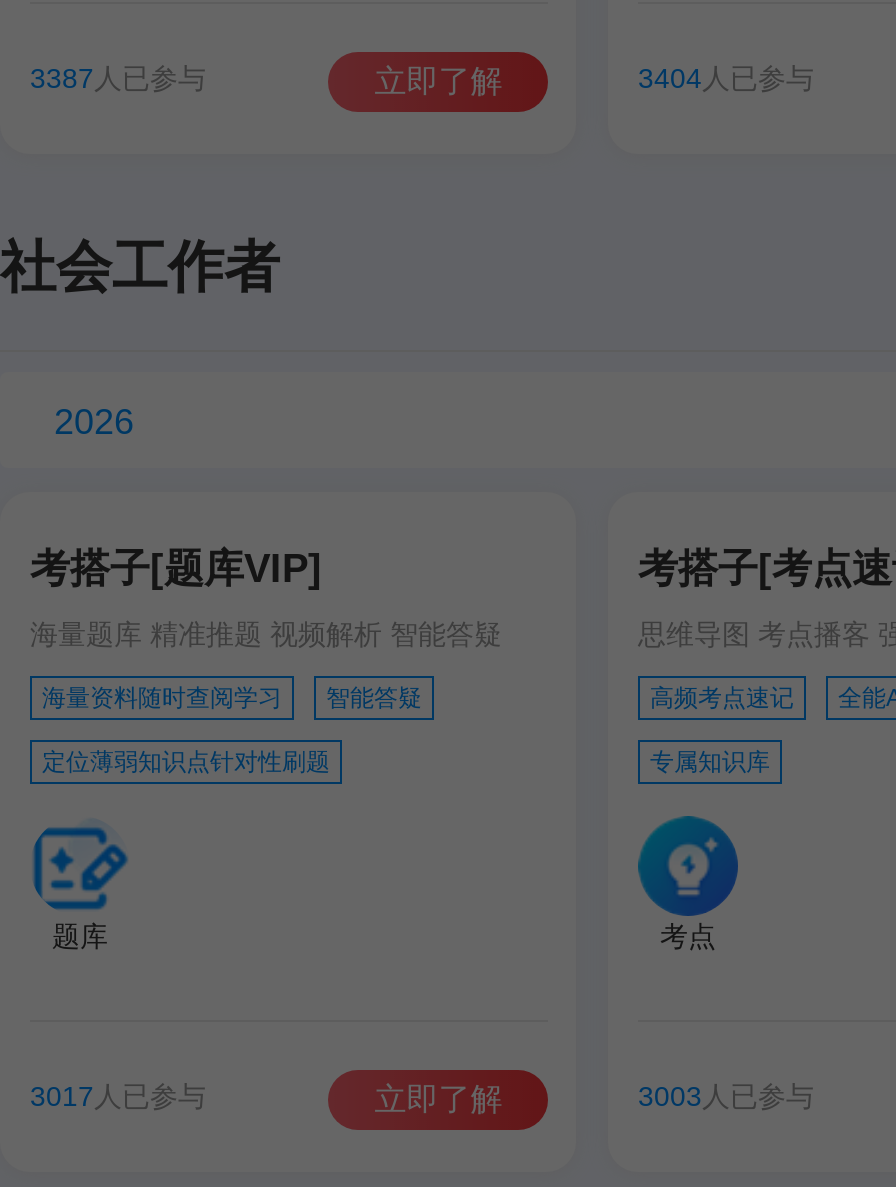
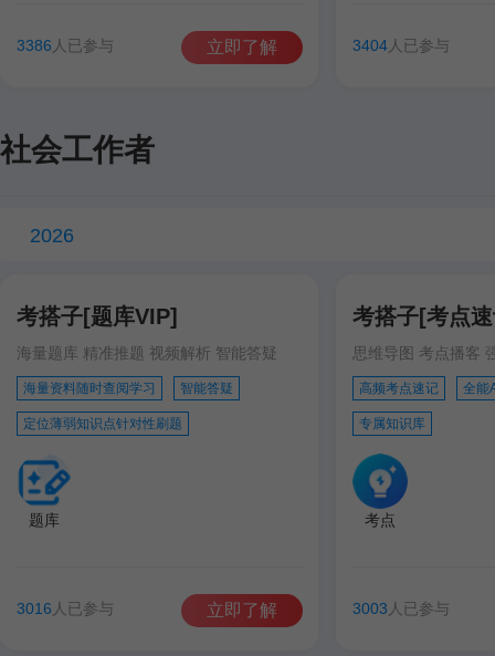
- 3387人已参与
+ 3386人已参与

- 3017人已参与
+ 3016人已参与
